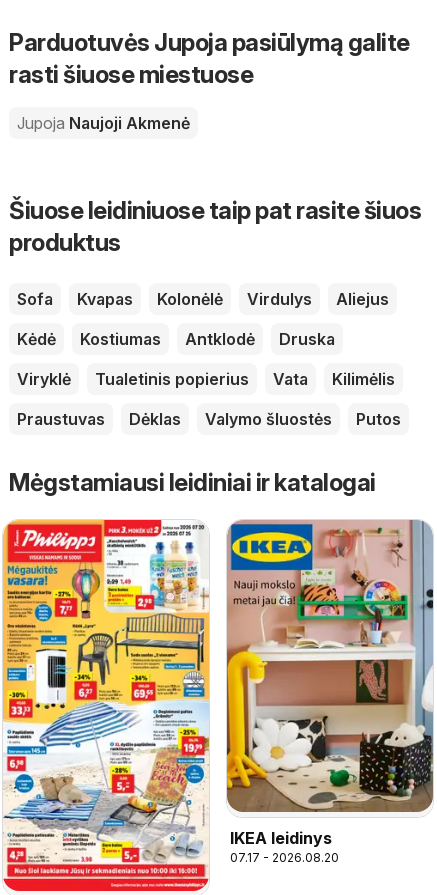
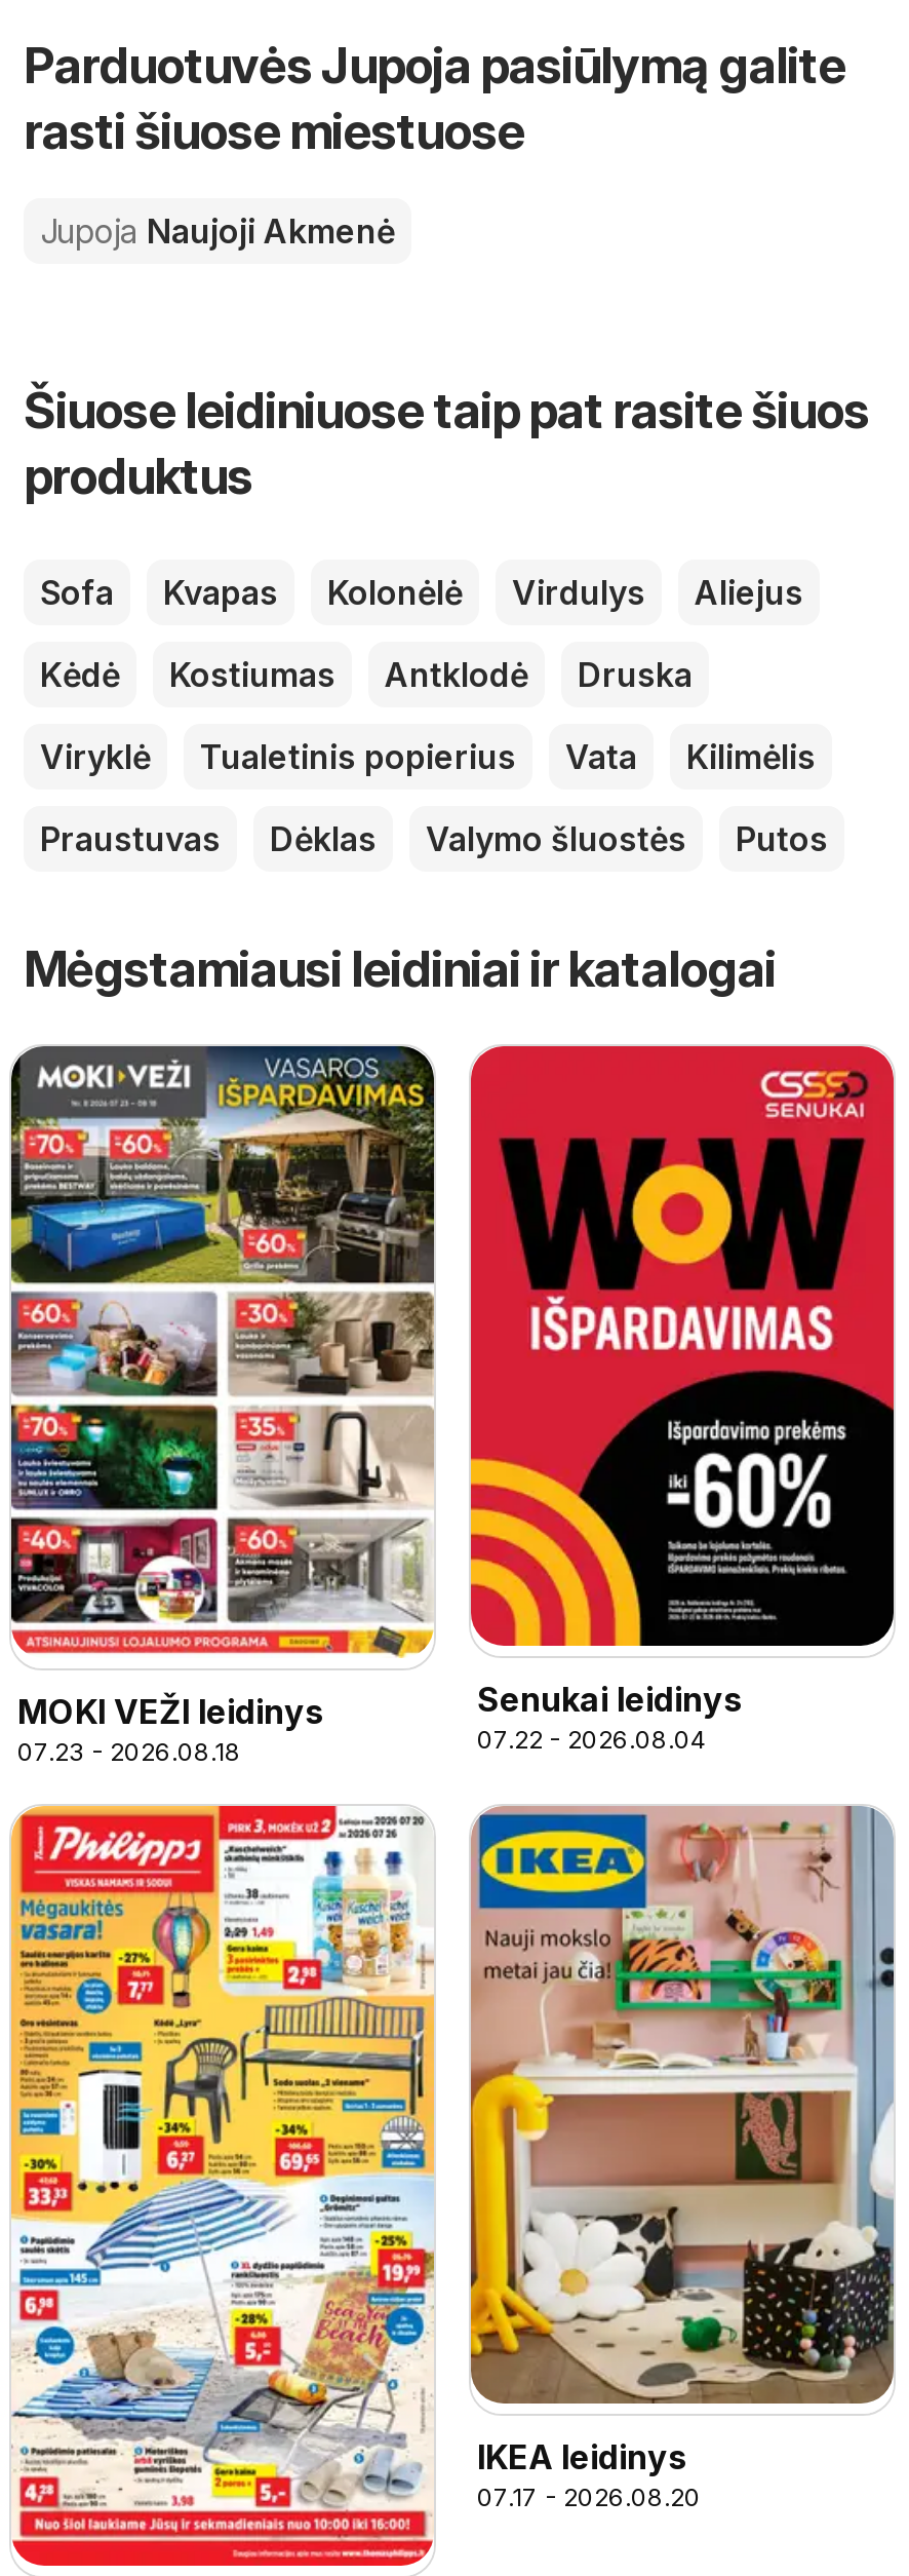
+ [image]
+ MOKI VEŽI leidinys
+ 07.23 - 2026.08.18

+ [image]
+ Senukai leidinys
+ 07.22 - 2026.08.04
